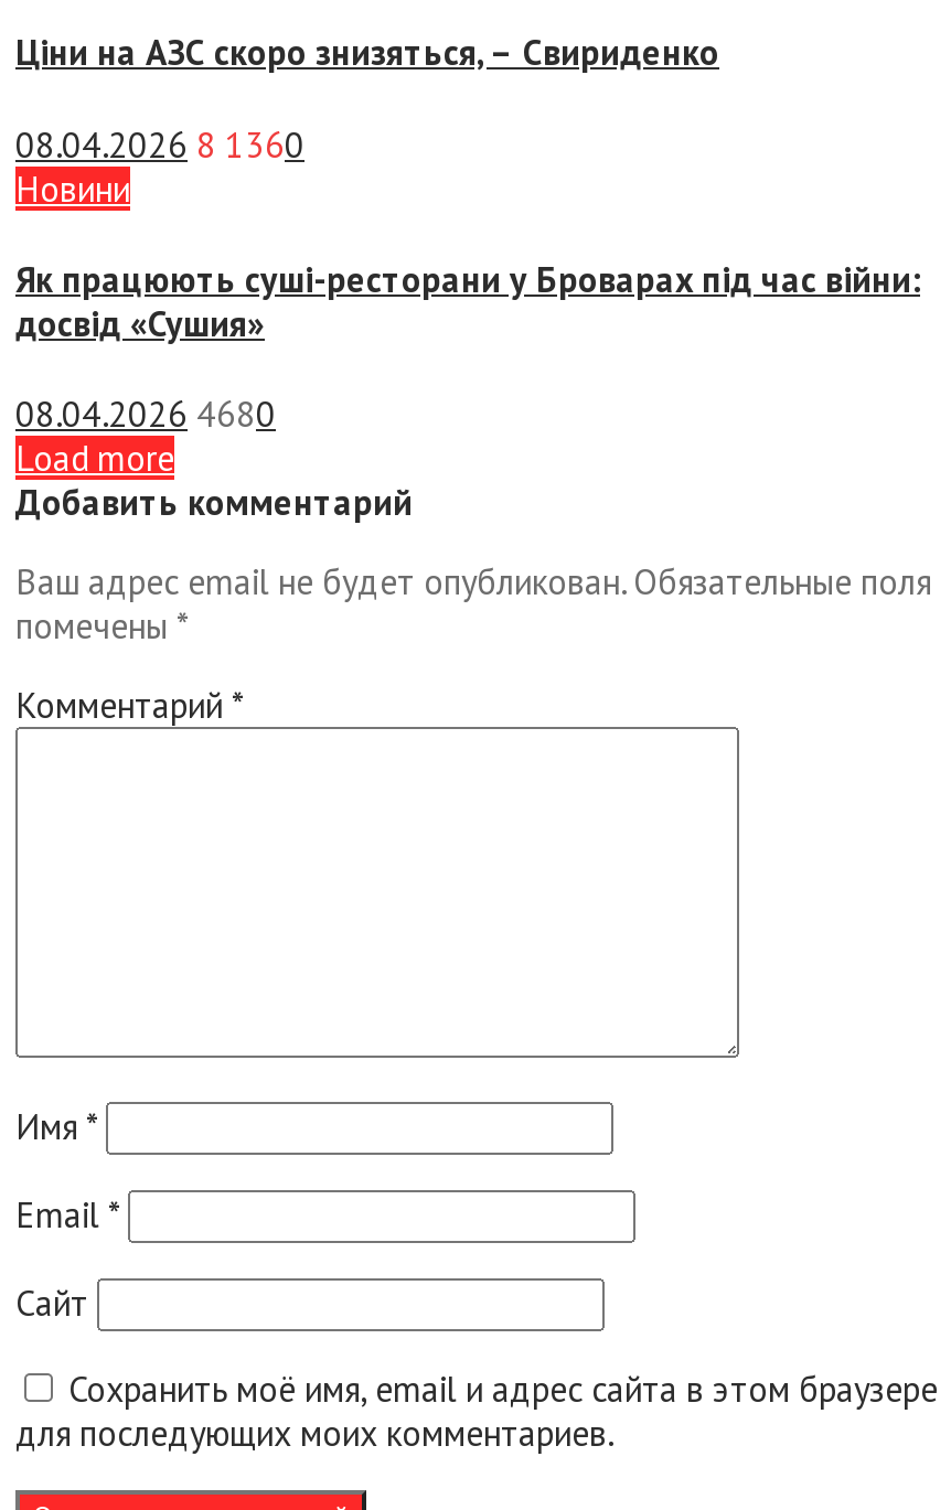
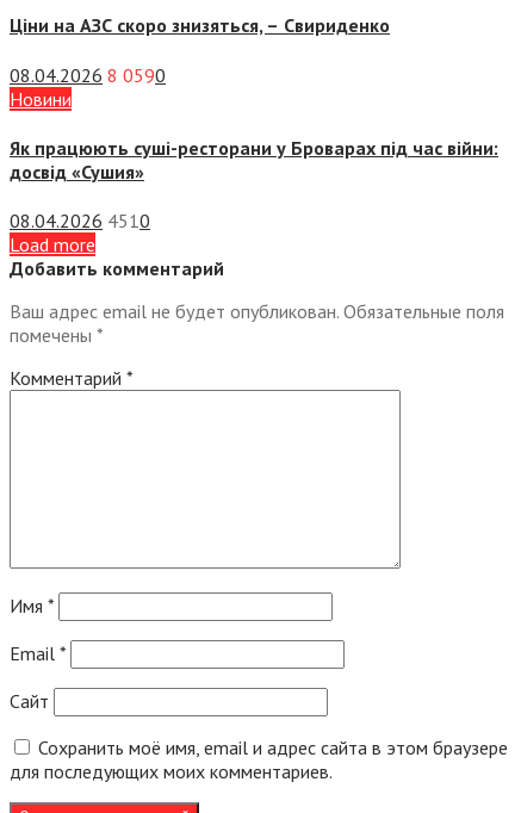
- 08.04.2026 8 1360
+ 08.04.2026 8 0590

- 08.04.2026 4680
+ 08.04.2026 4510
